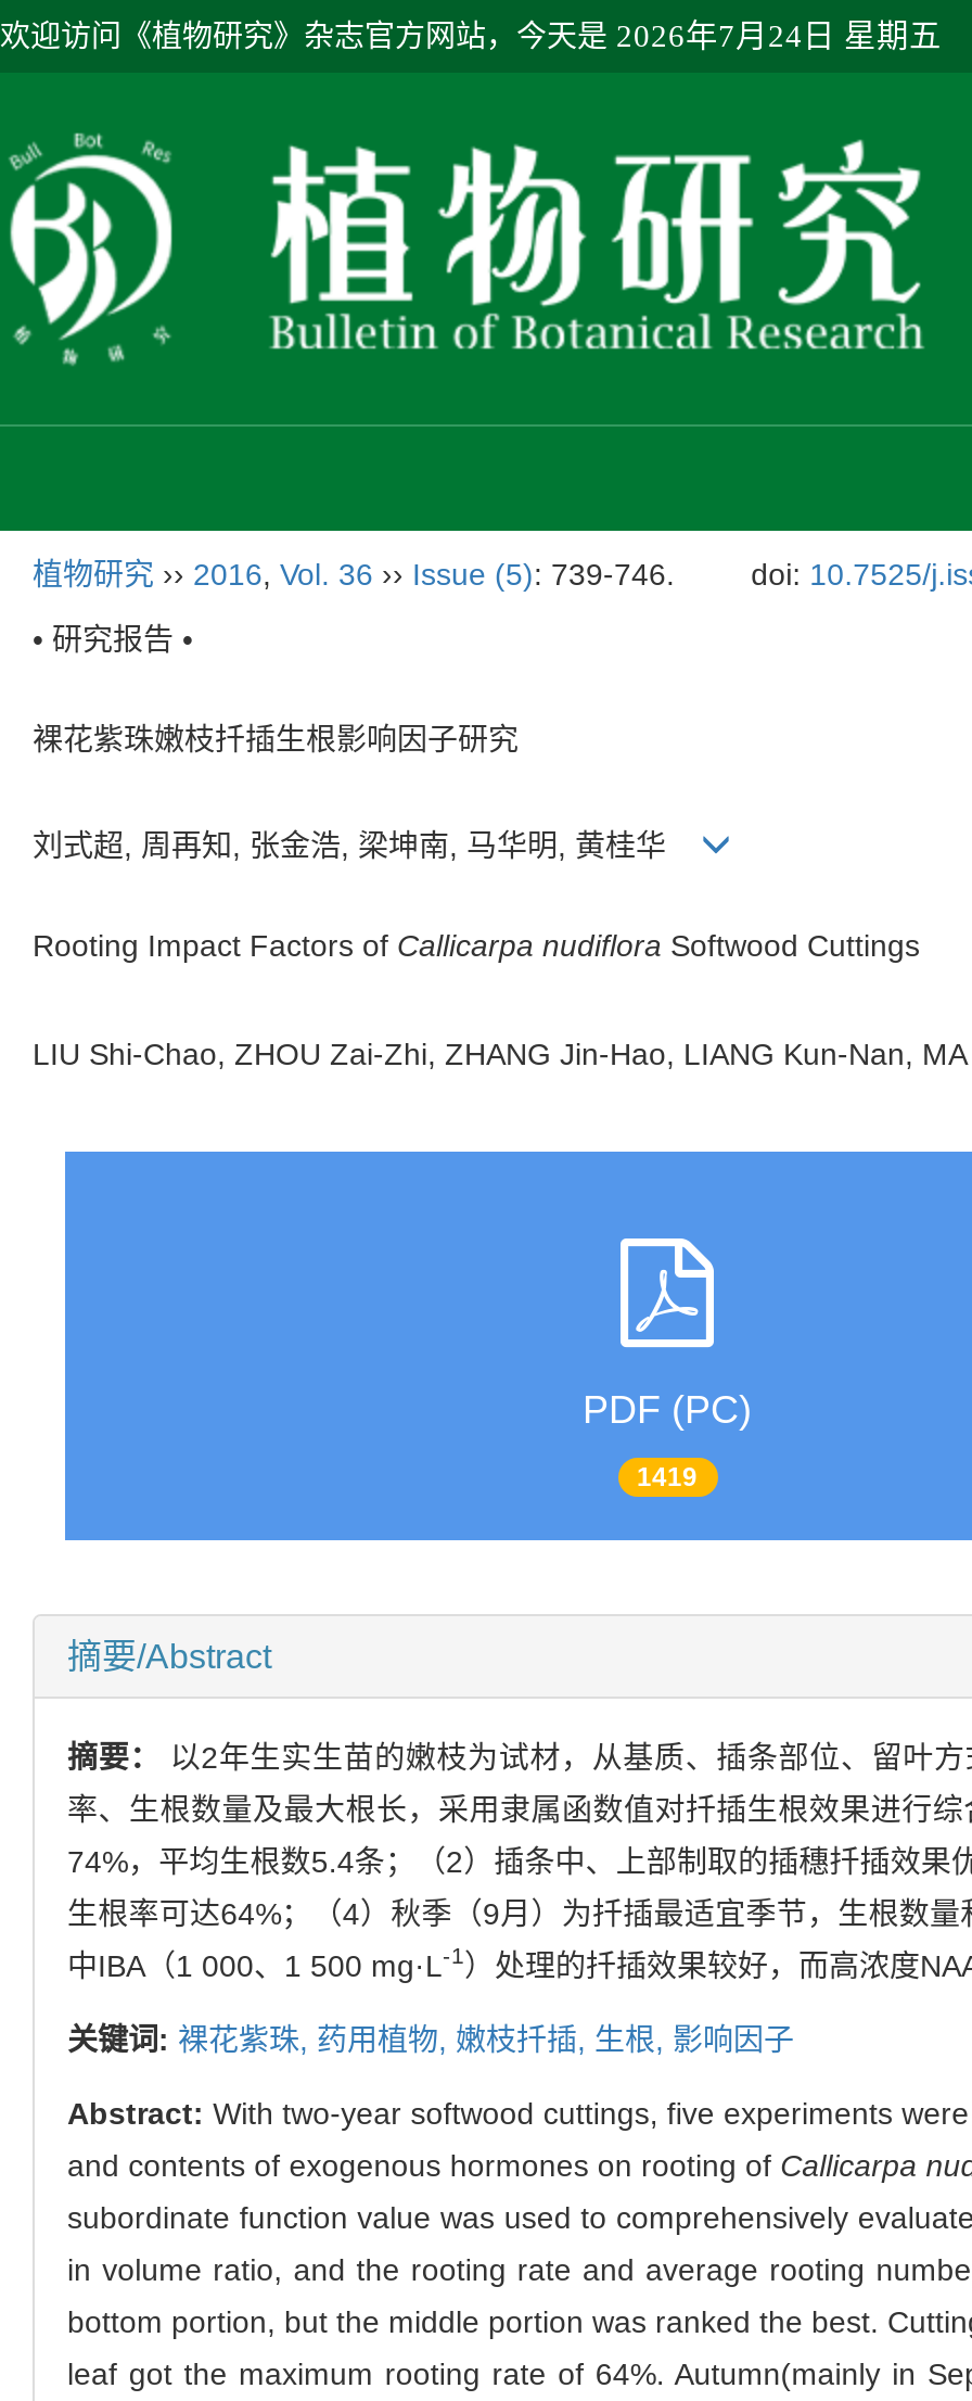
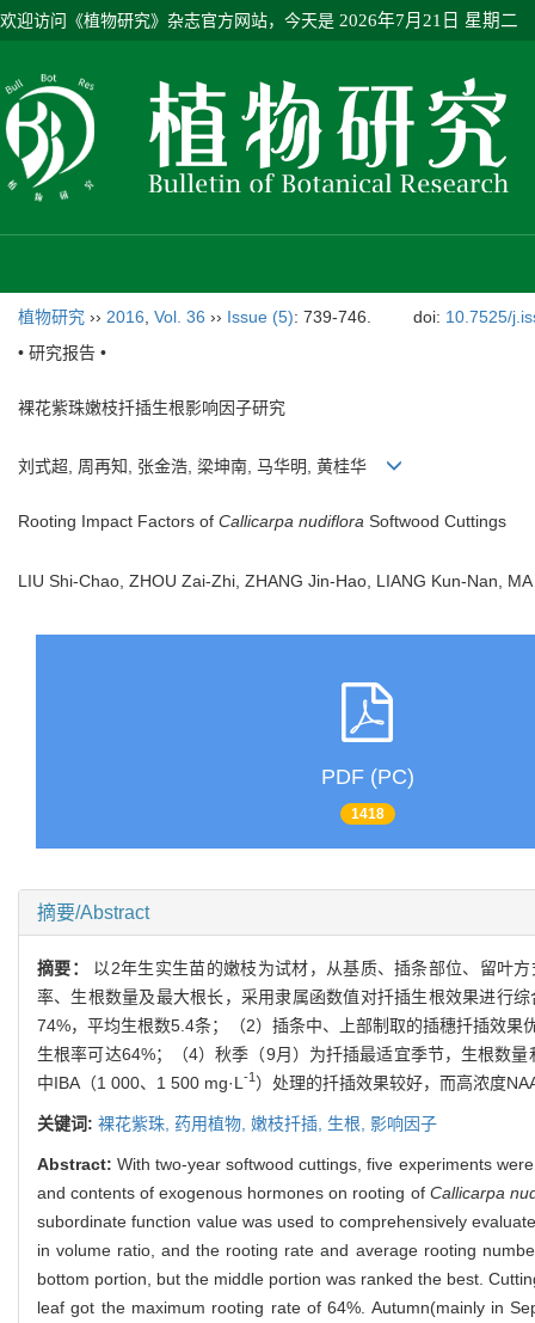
- 欢迎访问《植物研究》杂志官方网站，今天是2026年7月24日 星期五
+ 欢迎访问《植物研究》杂志官方网站，今天是2026年7月21日 星期二

- 1419
+ 1418
